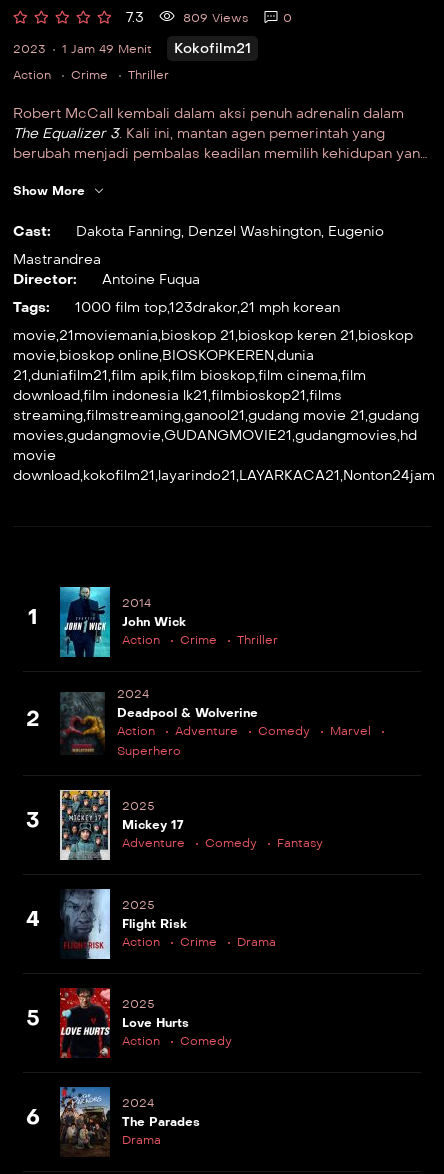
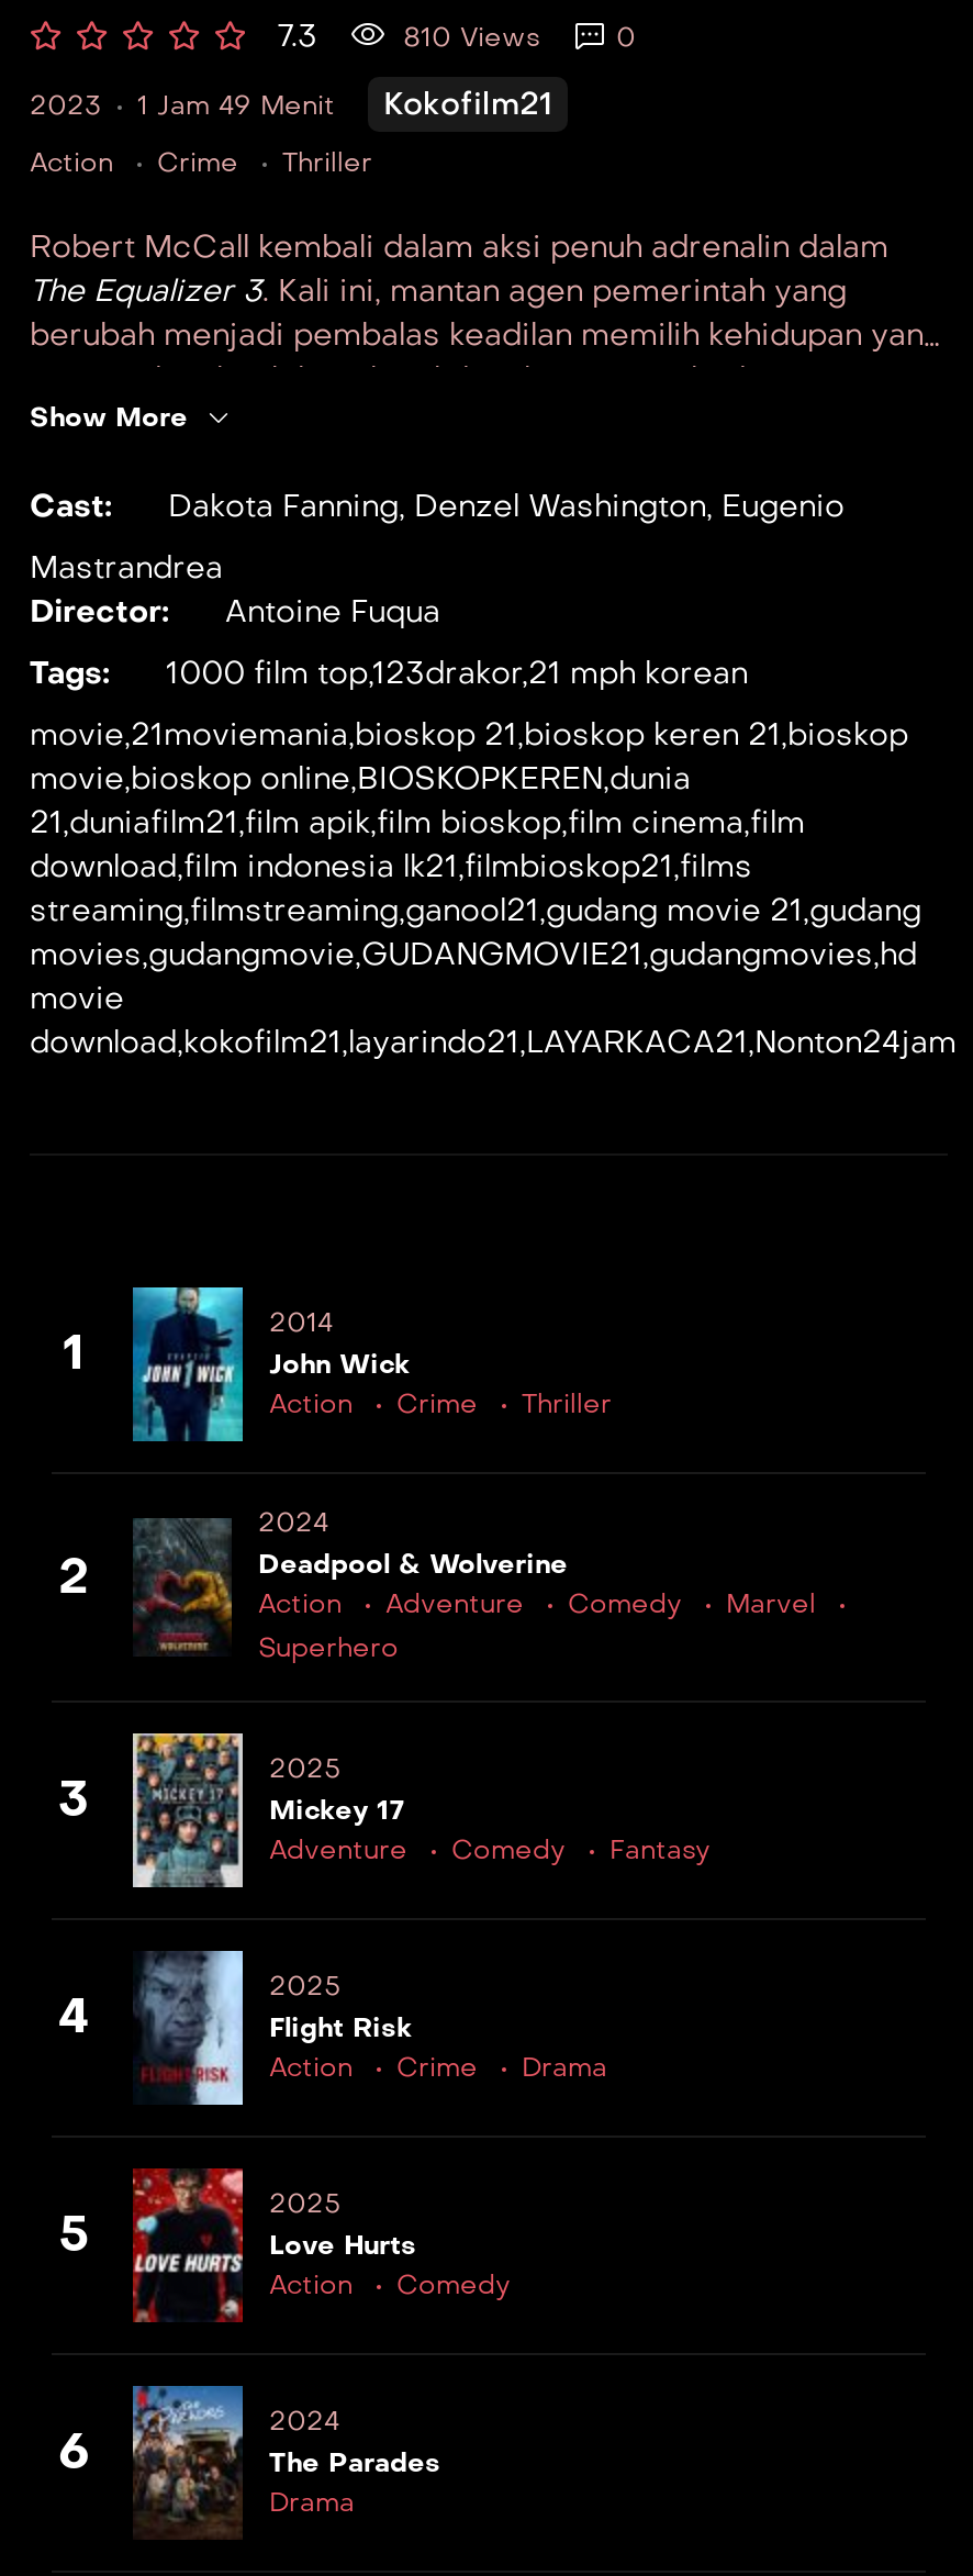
- 809 Views
+ 810 Views
